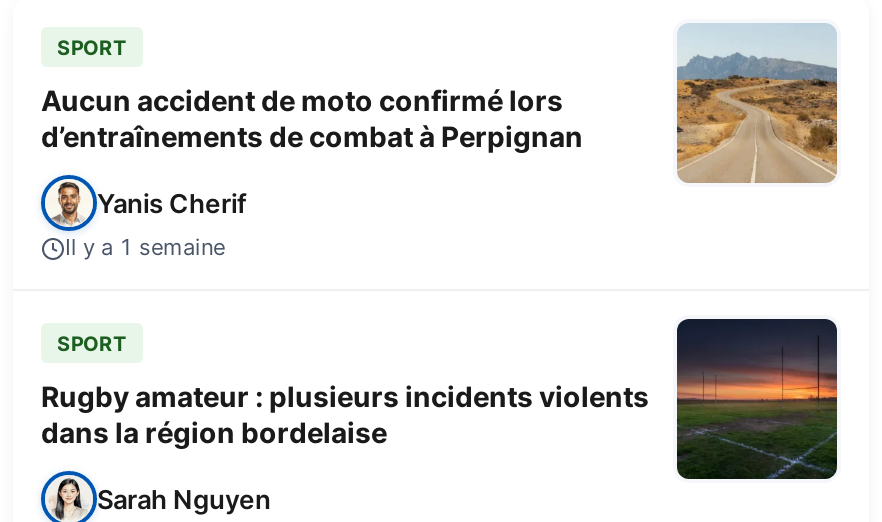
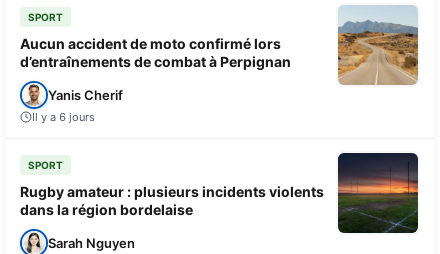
- Il y a 1 semaine
+ Il y a 6 jours
